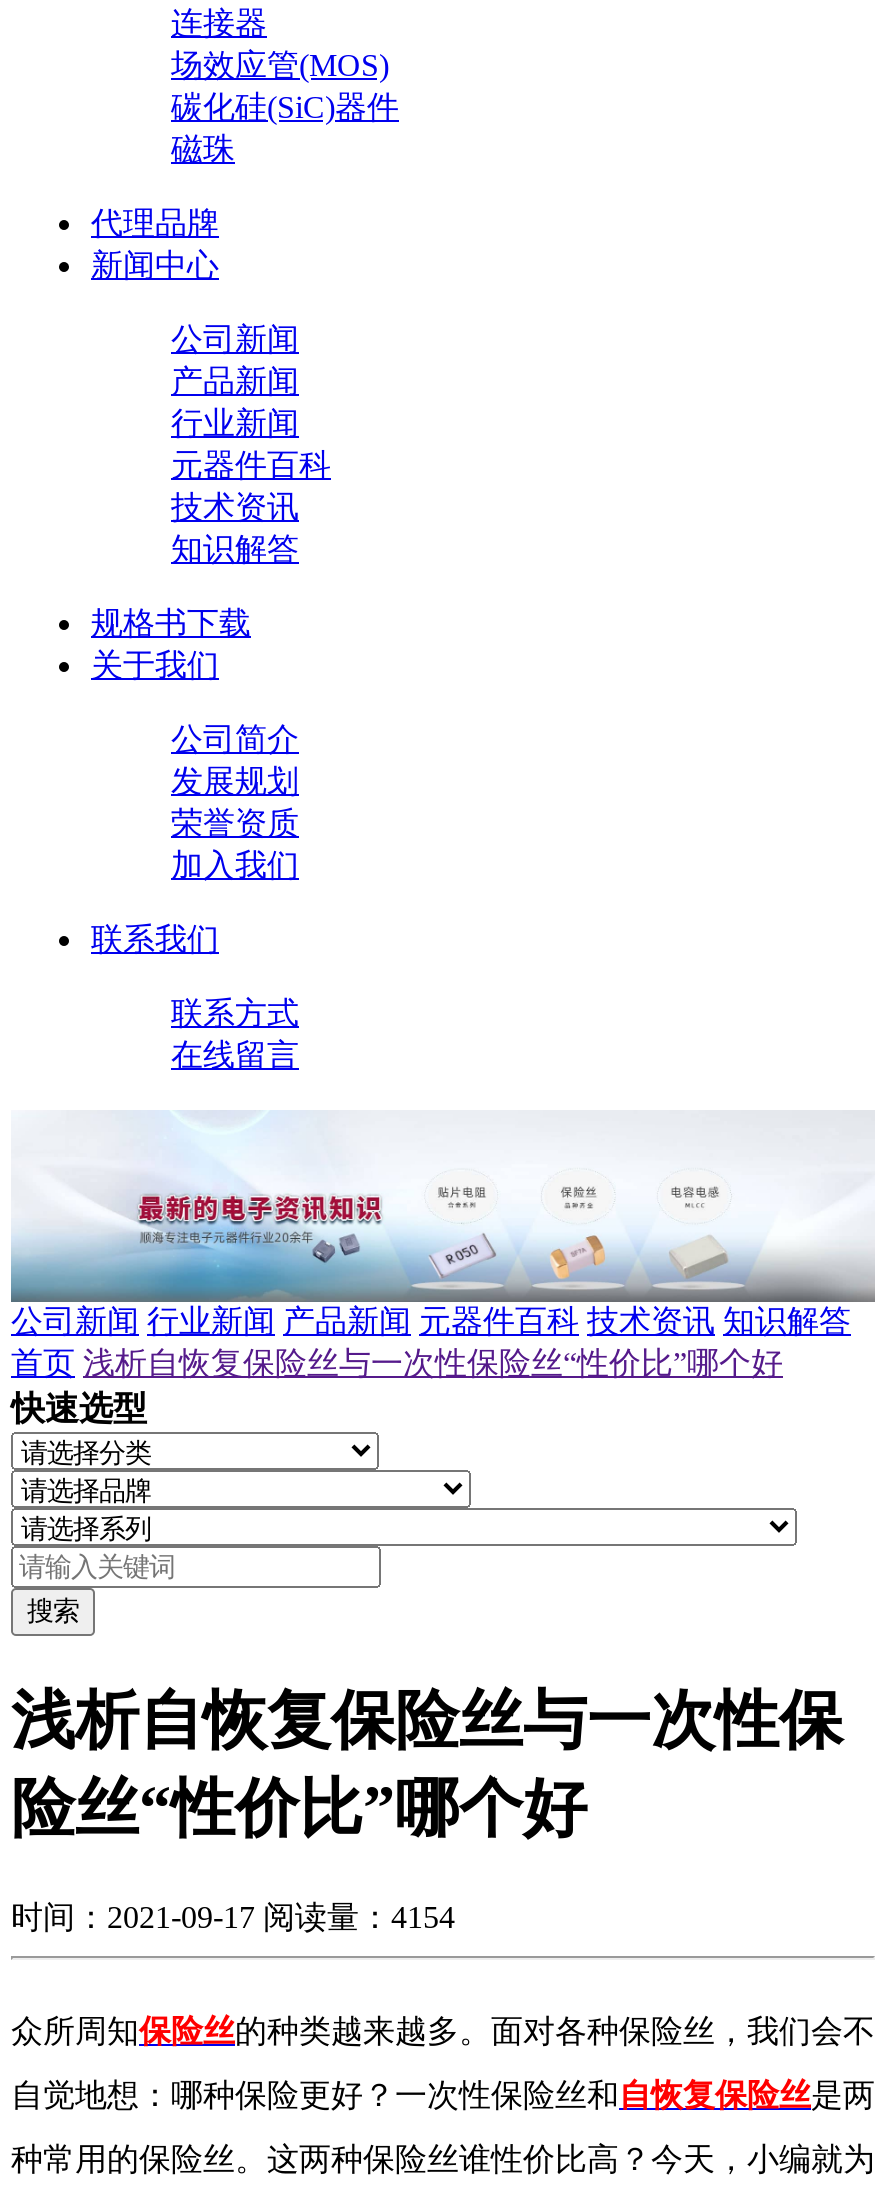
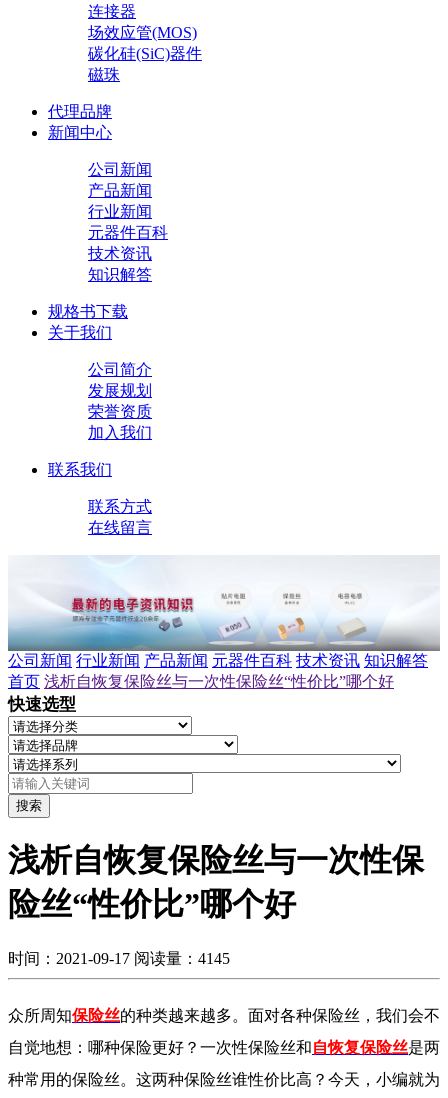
- 时间：2021-09-17 阅读量：4154
+ 时间：2021-09-17 阅读量：4145
